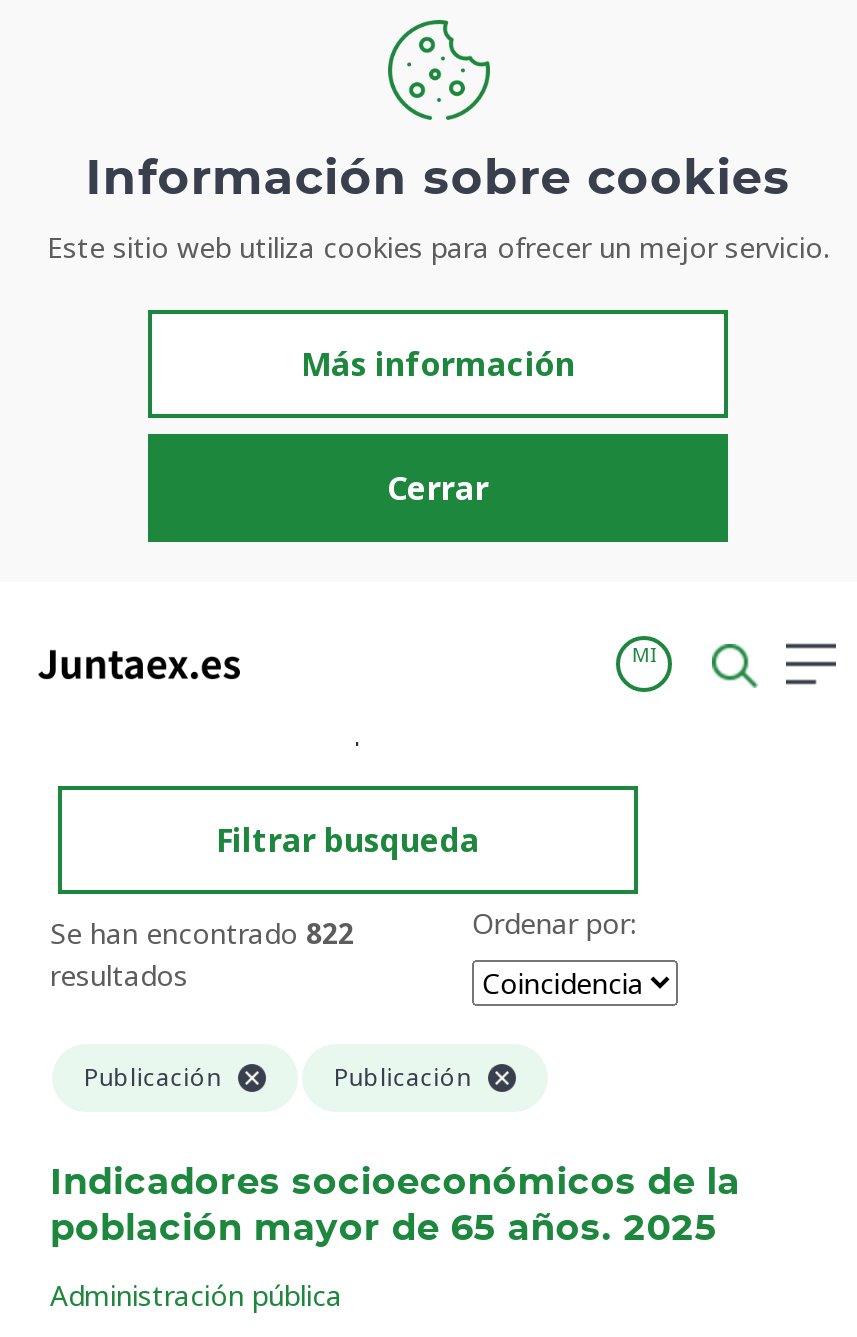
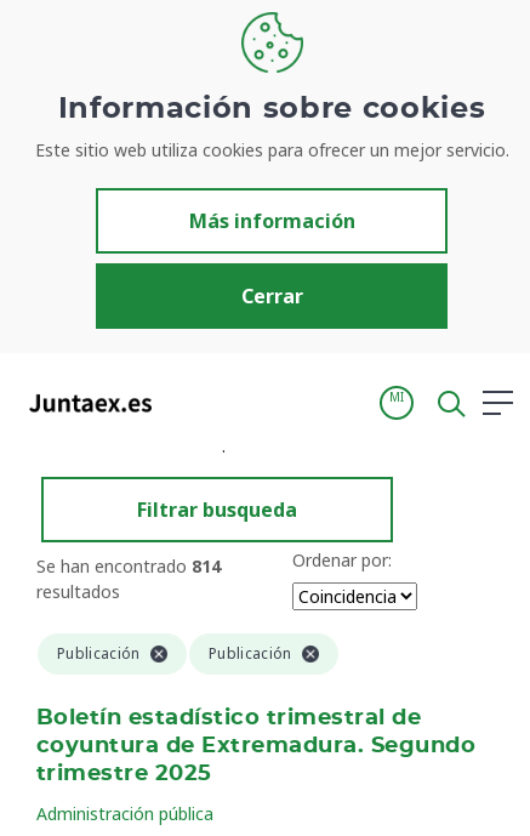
- Se han encontrado 822
+ Se han encontrado 814

- Indicadores socioeconómicos de la
- población mayor de 65 años. 2025
+ Boletín estadístico trimestral de
+ coyuntura de Extremadura. Segundo
+ trimestre 2025
